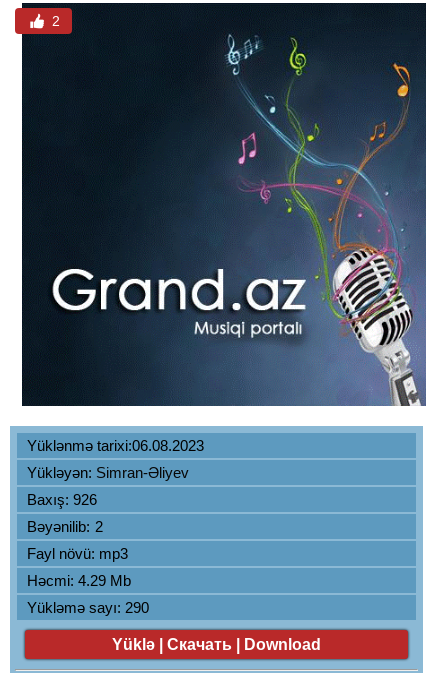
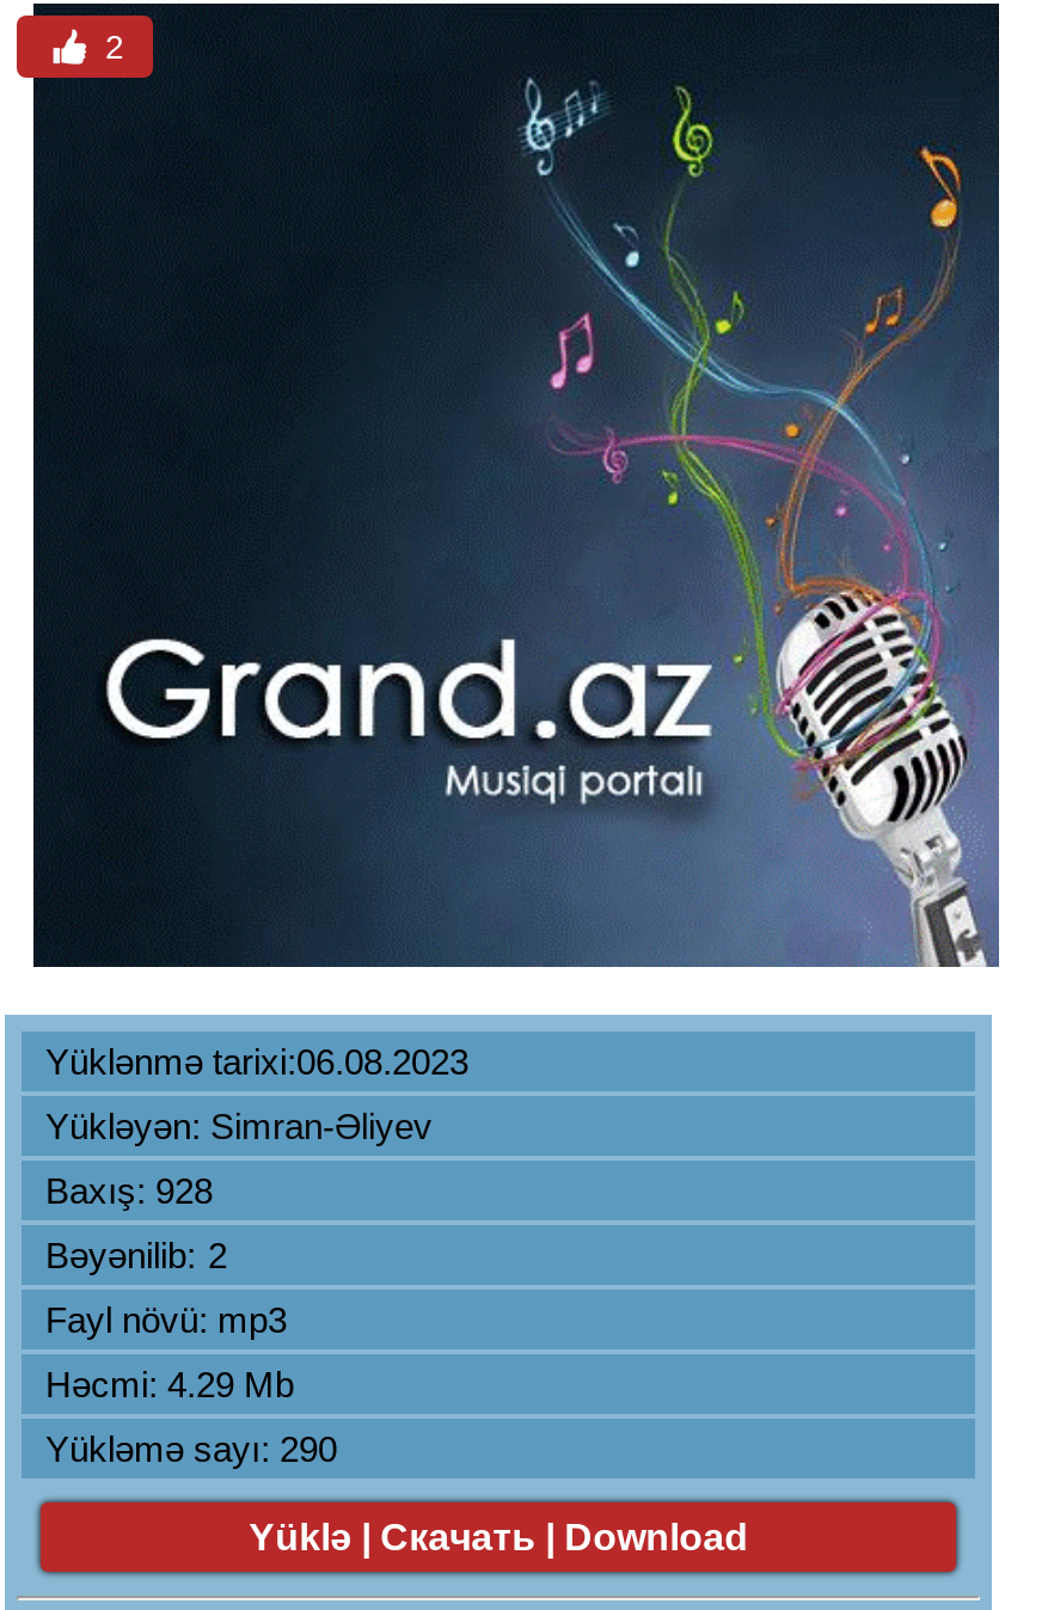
- Baxış: 926
+ Baxış: 928
